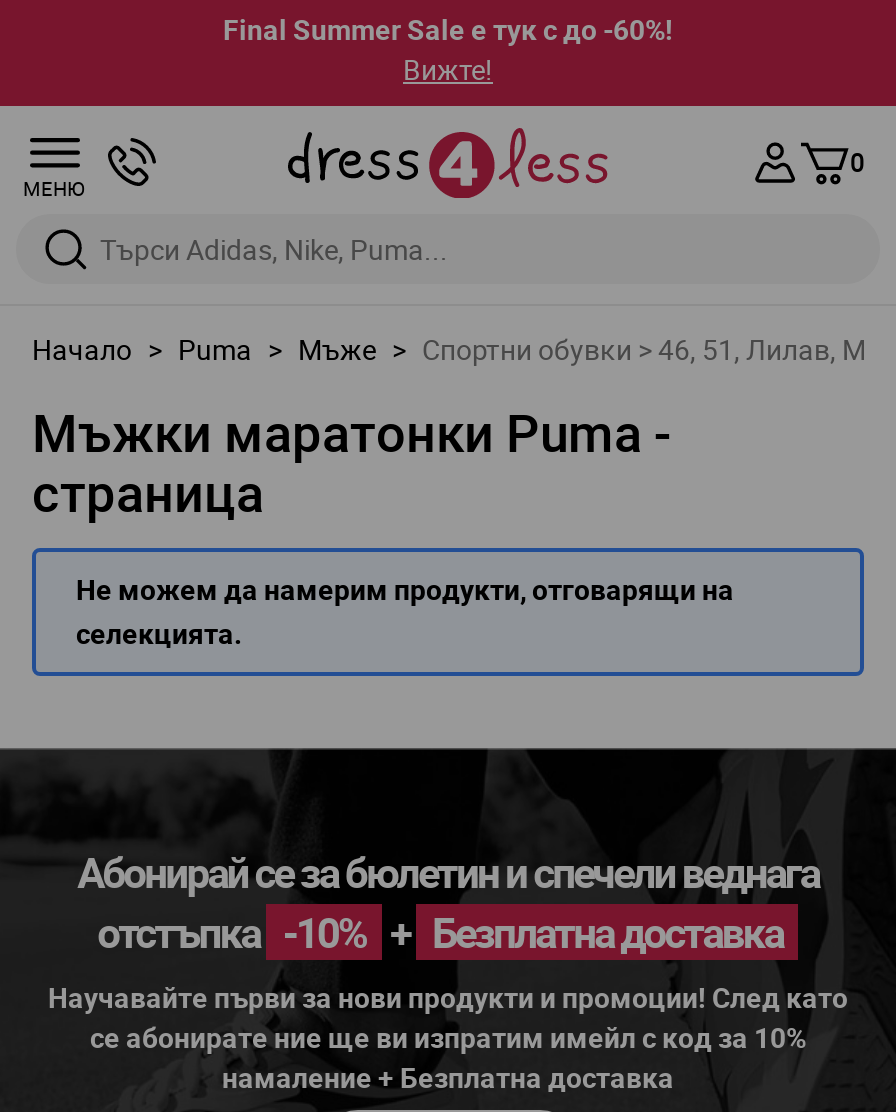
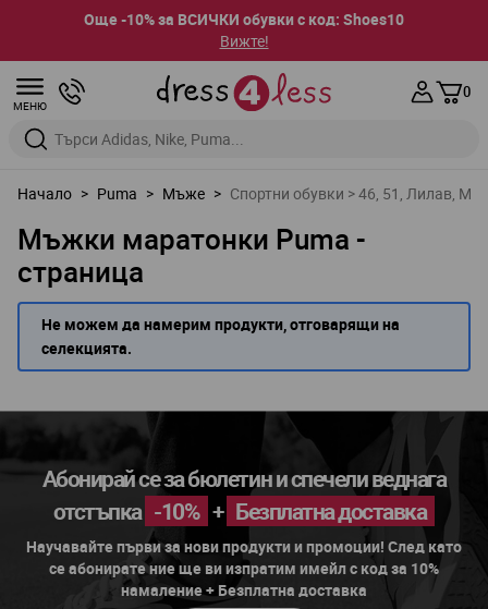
- Final Summer Sale е тук с до -60%!
+ Още -10% за ВСИЧКИ обувки с код: Shoes10
